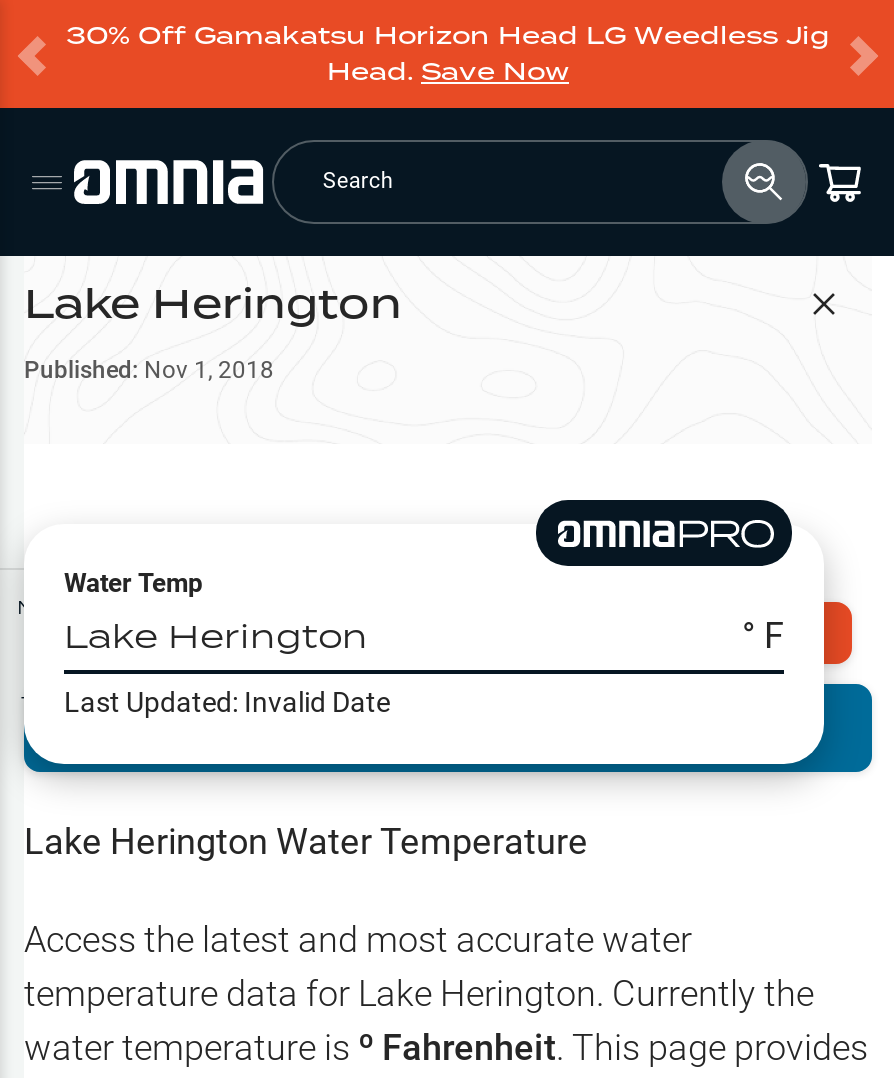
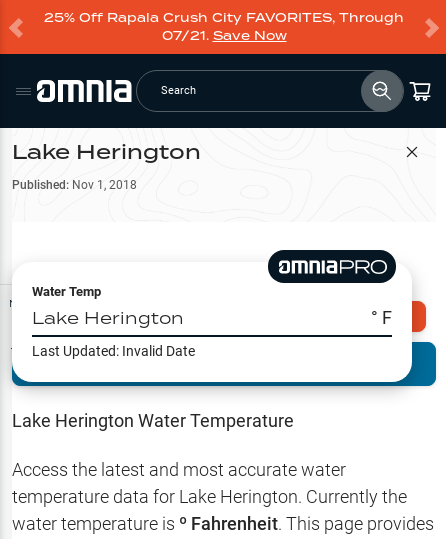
- 30% Off Gamakatsu Horizon Head LG Weedless Jig
- Head. Save Now
+ 25% Off Rapala Crush City FAVORITES, Through
+ 07/21. Save Now
